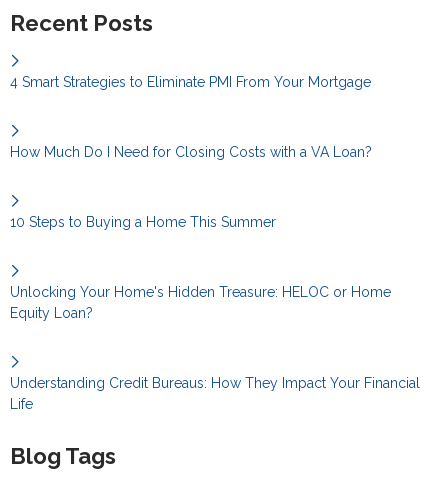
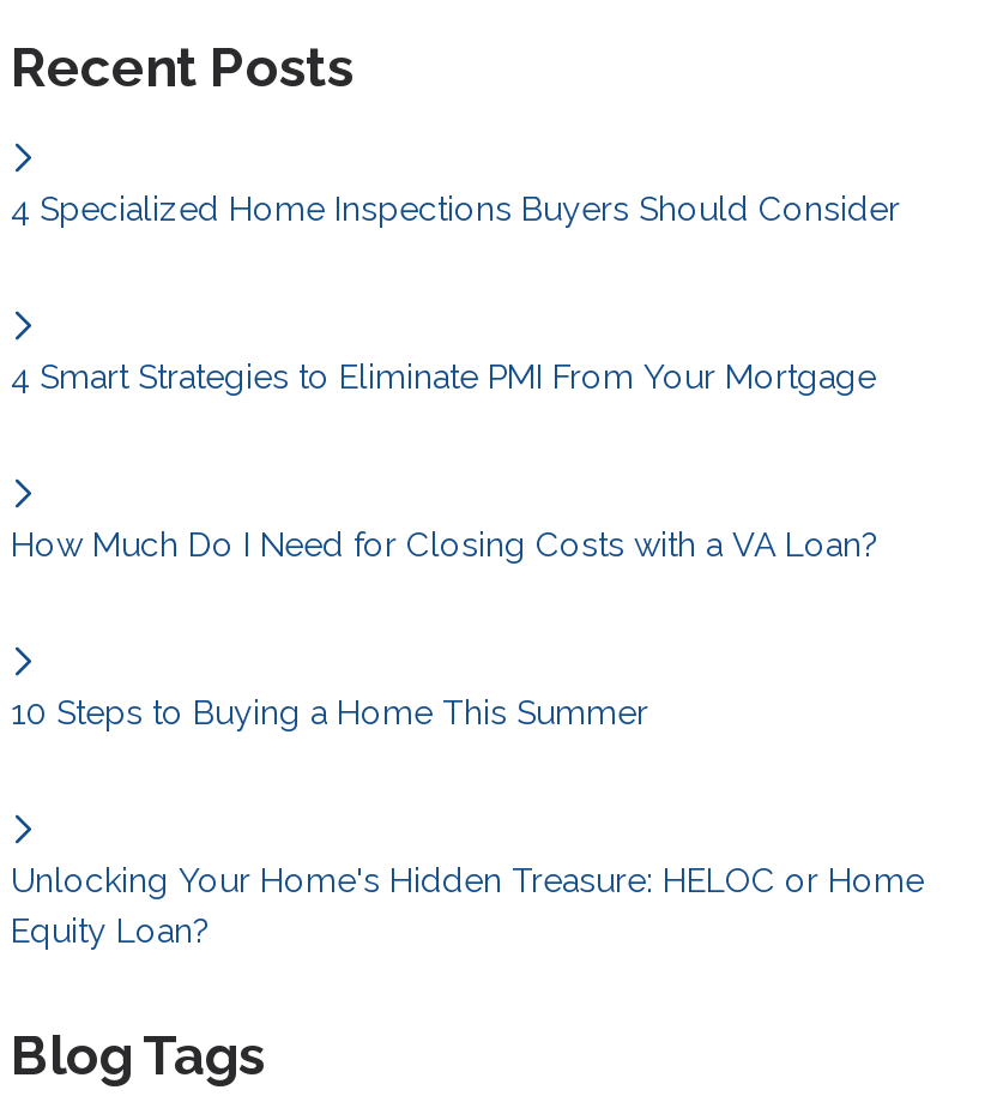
+ 4 Specialized Home Inspections Buyers Should Consider

moved down: 4 Smart Strategies to Eliminate PMI From Your Mortgage | How Much Do I Need for Closing Costs with a VA Loan? | 10 Steps to Buying a Home This Summer | Unlocking Your Home's Hidden Treasure: HELOC or Home | Equity Loan?

- Understanding Credit Bureaus: How They Impact Your Financial
- Life
